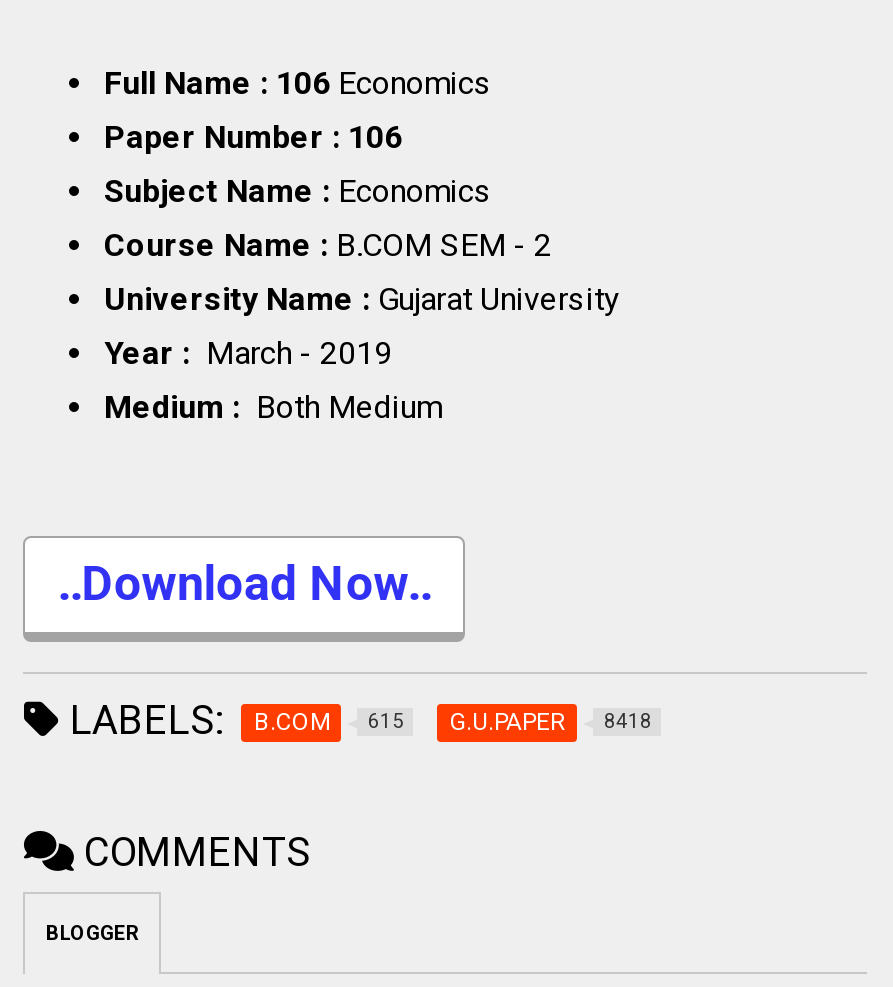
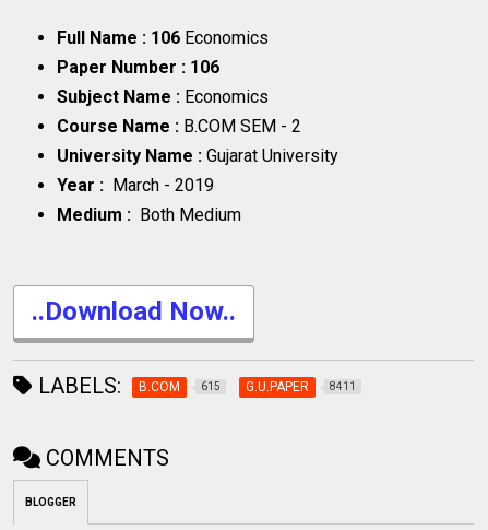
- G.U.PAPER 8418
+ G.U.PAPER 8411
